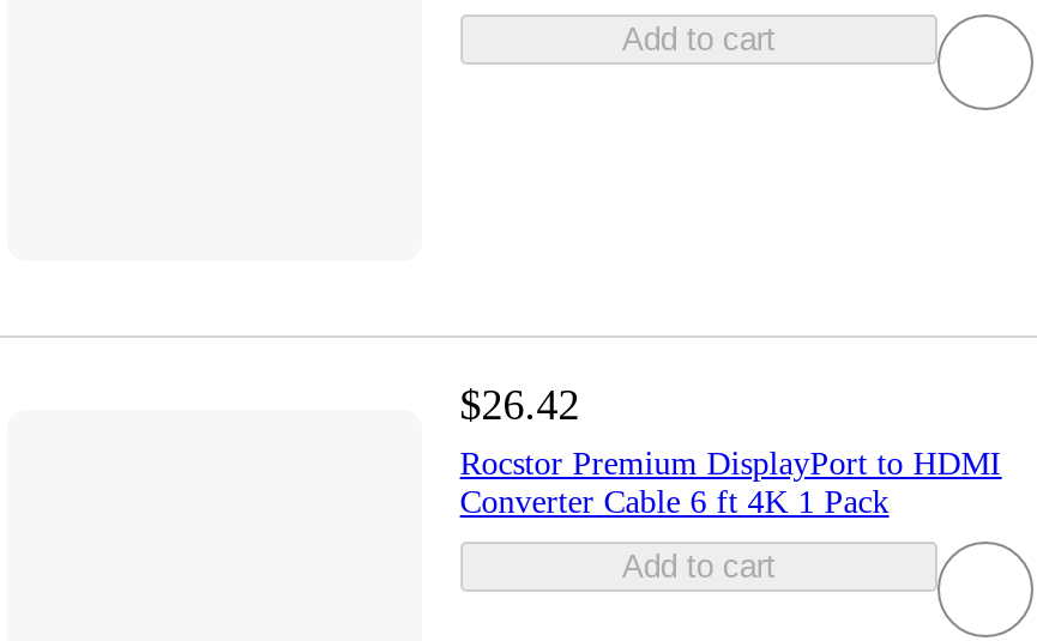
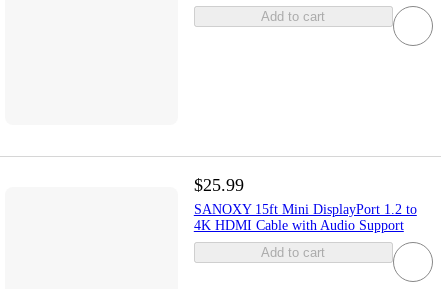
- $26.42
- Rocstor Premium DisplayPort to HDMI
- Converter Cable 6 ft 4K 1 Pack
+ $25.99
+ SANOXY 15ft Mini DisplayPort 1.2 to
+ 4K HDMI Cable with Audio Support
